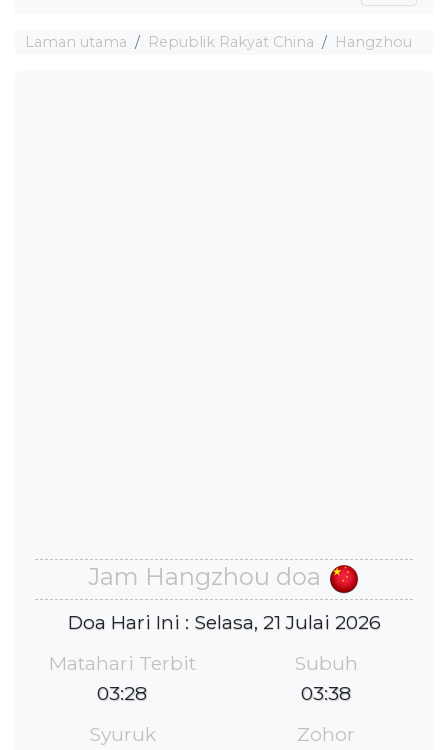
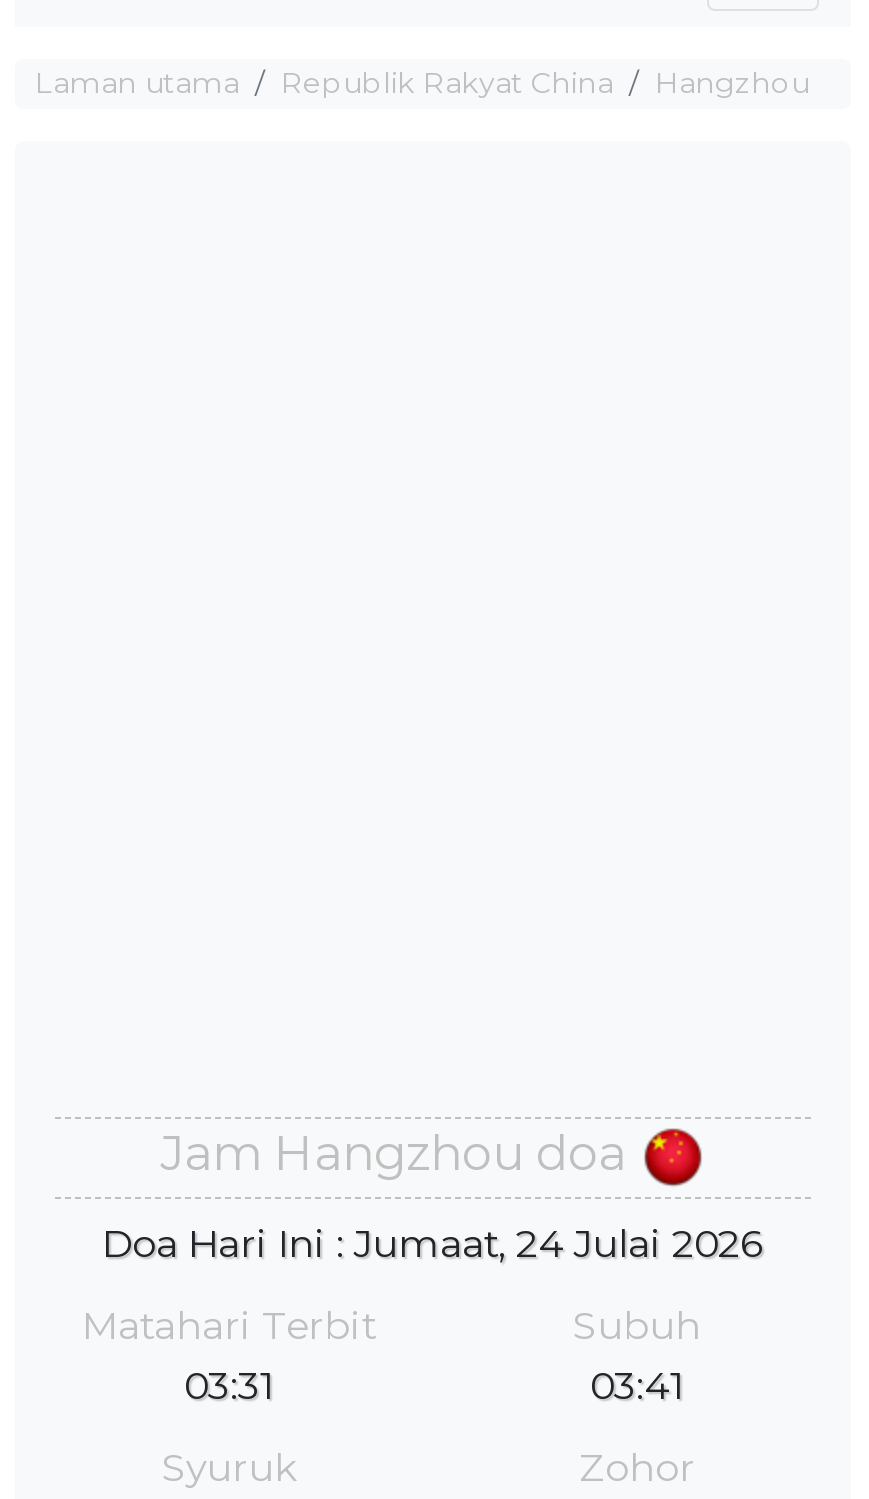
- Doa Hari Ini : Selasa, 21 Julai 2026
+ Doa Hari Ini : Jumaat, 24 Julai 2026

- 03:28
+ 03:31

- 03:38
+ 03:41
